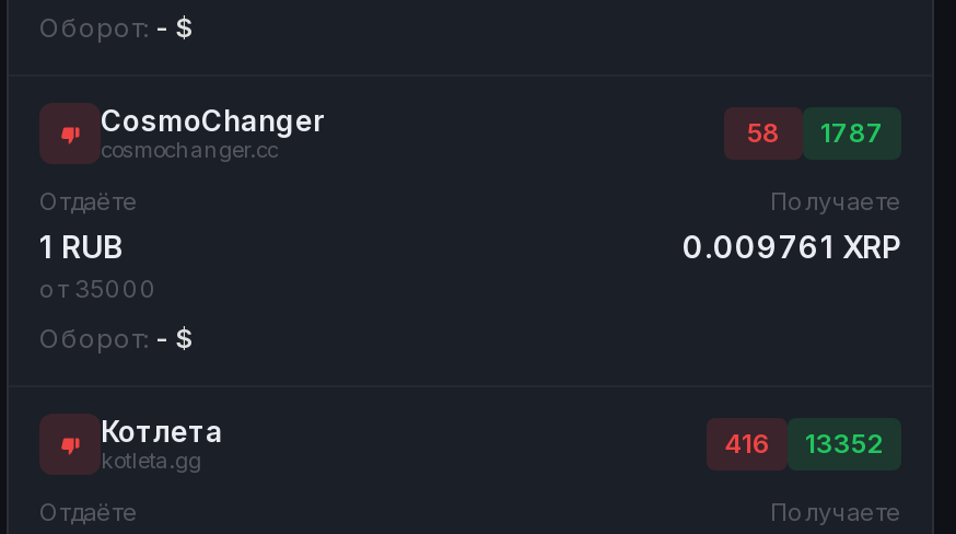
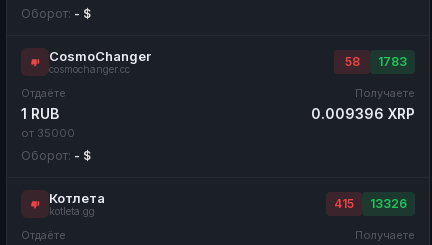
- 58 1787
+ 58 1783

- 0.009761 XRP
+ 0.009396 XRP

- 416
+ 415

- 13352
+ 13326
